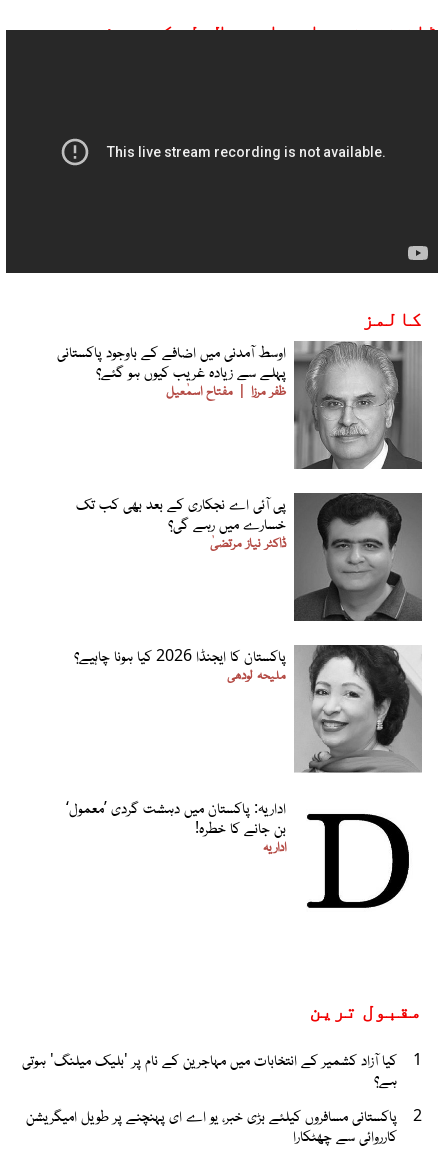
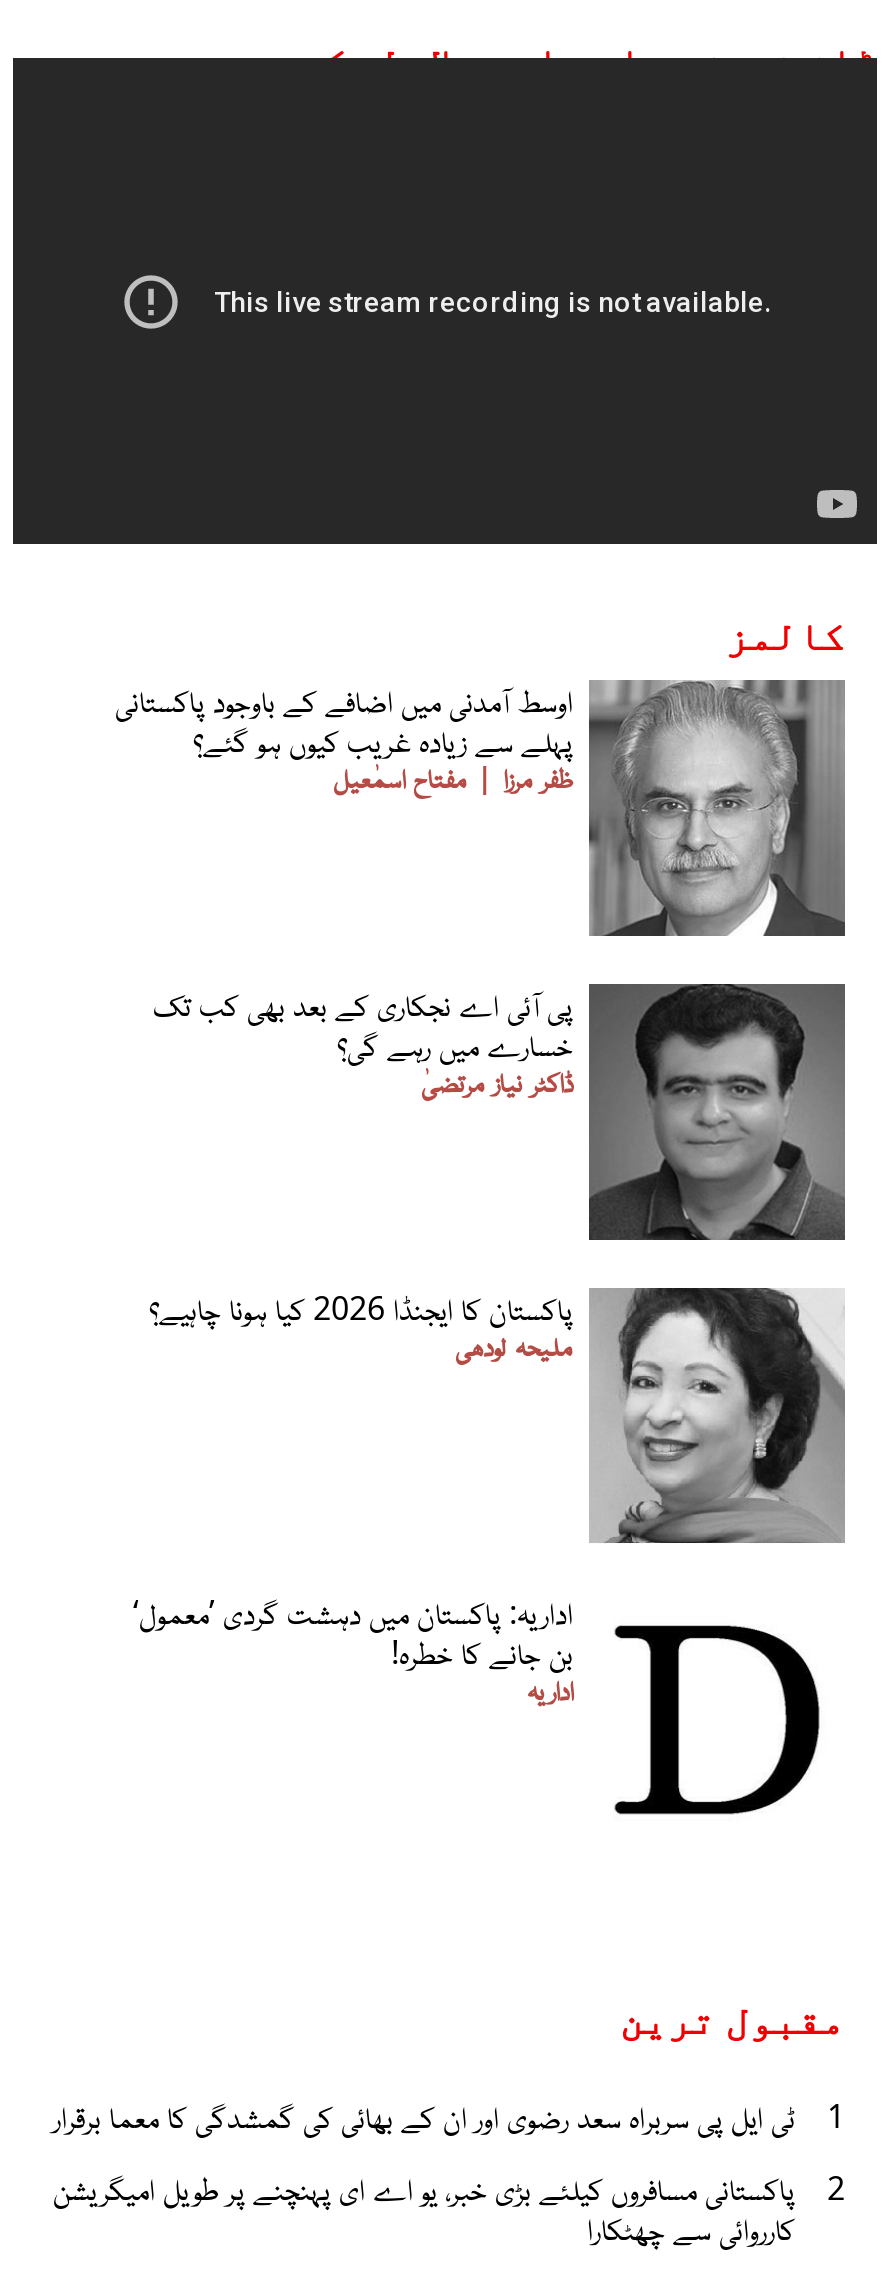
- کیا آزاد کشمیر کے انتخابات میں مہاجرین کے نام پر 'بلیک میلنگ' ہوتی
- ہے؟
+ ٹی ایل پی سربراہ سعد رضوی اور ان کے بھائی کی گمشدگی کا معما برقرار
